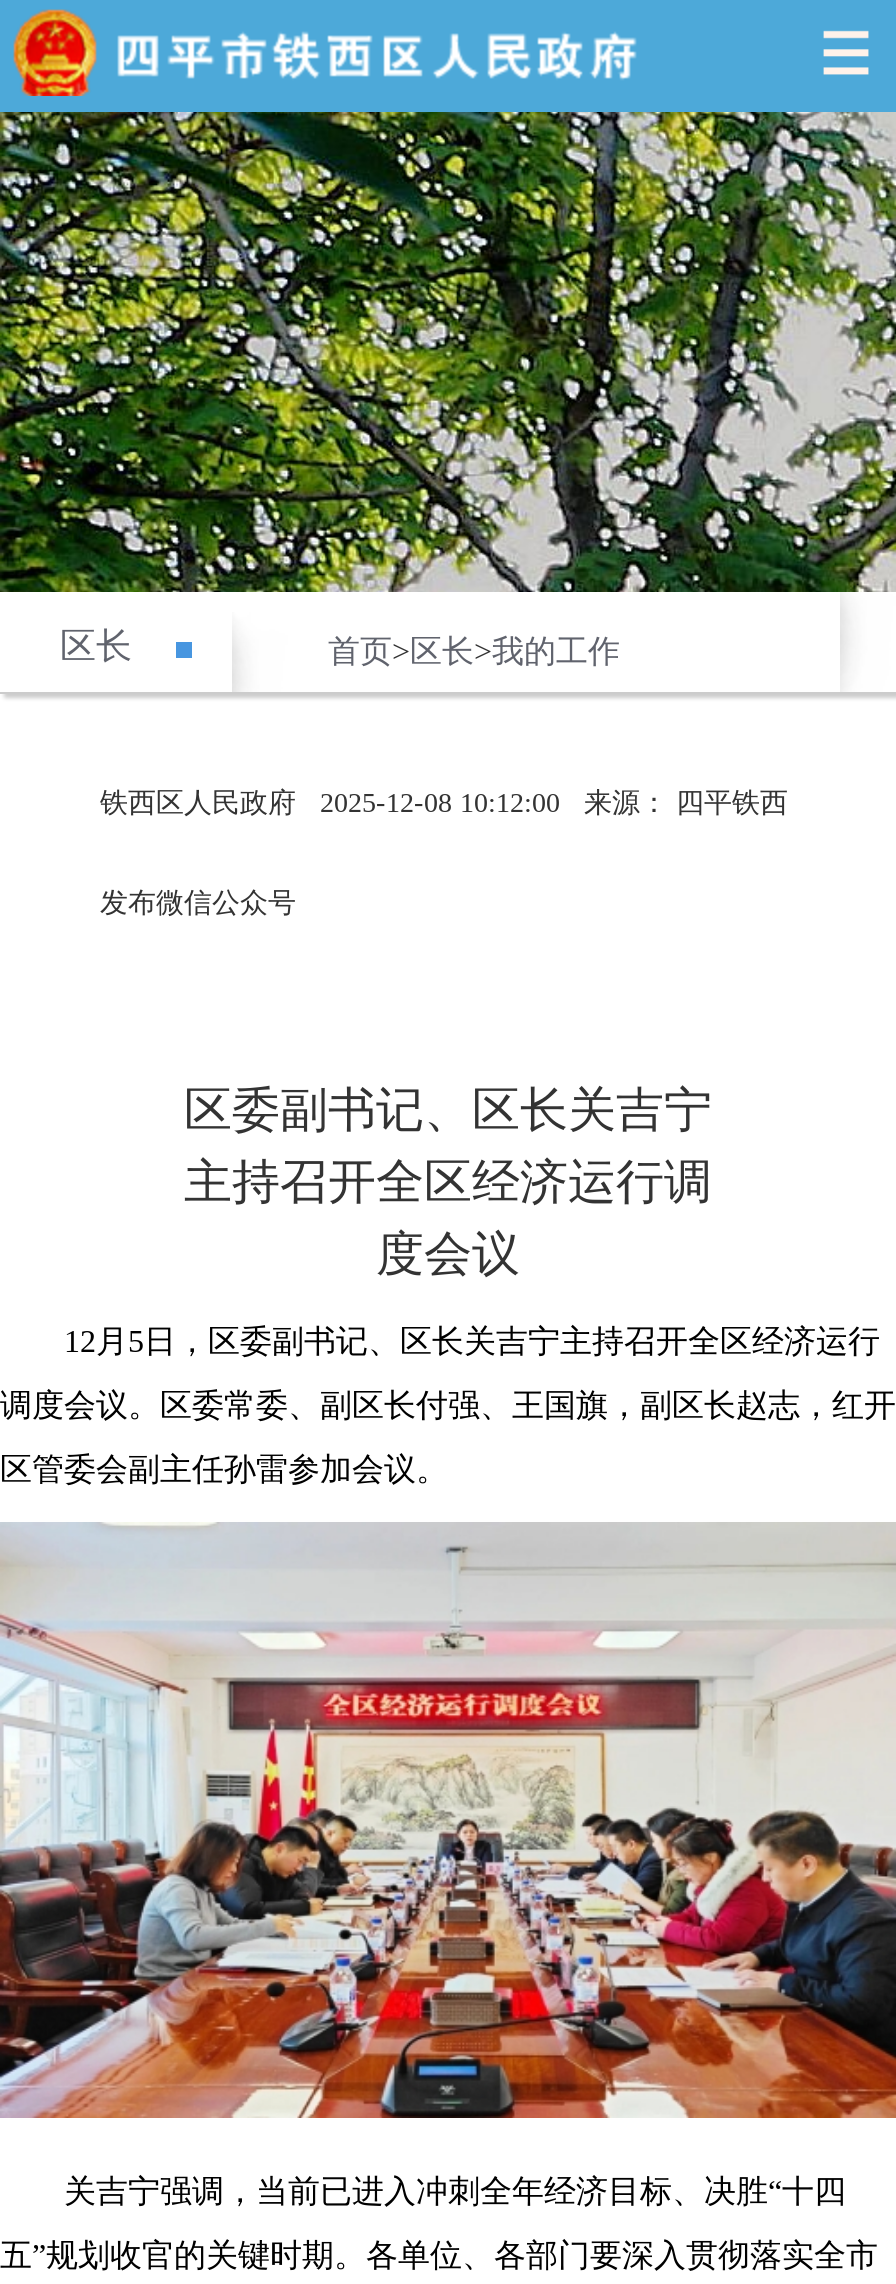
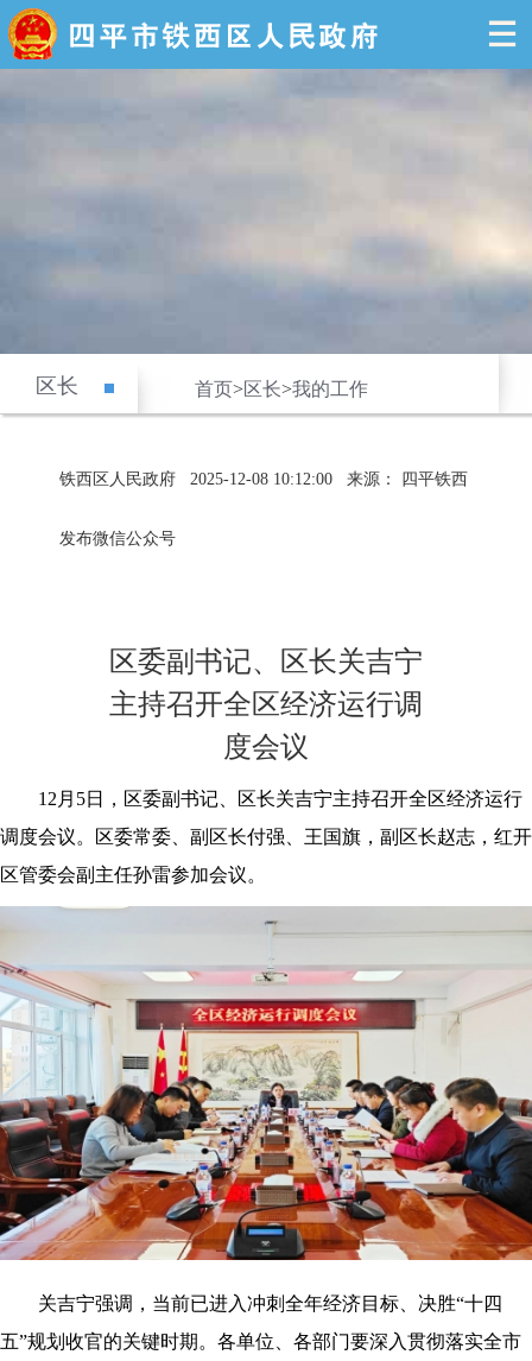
- [image]
+ [image]
